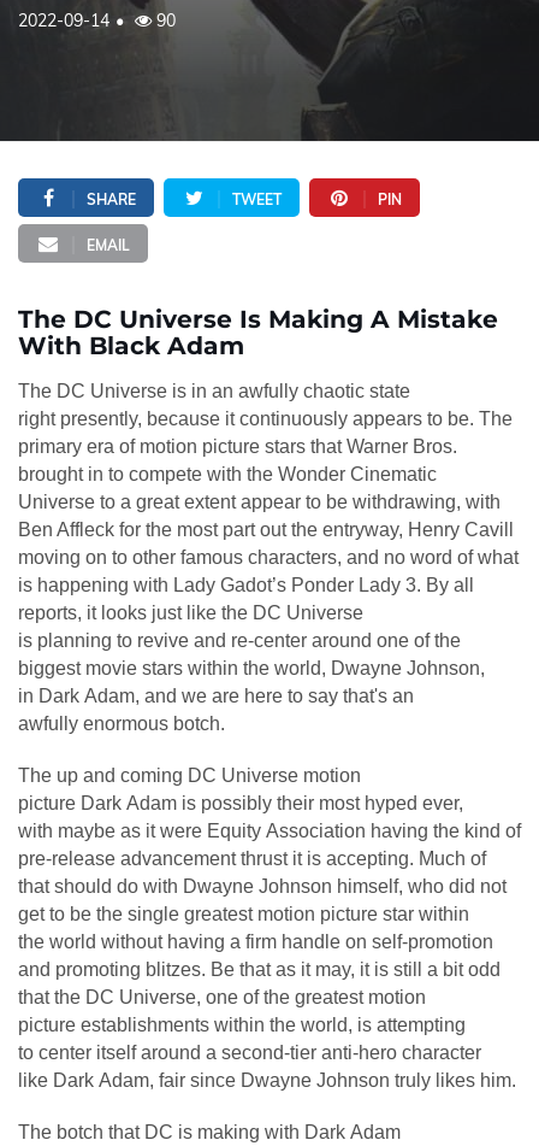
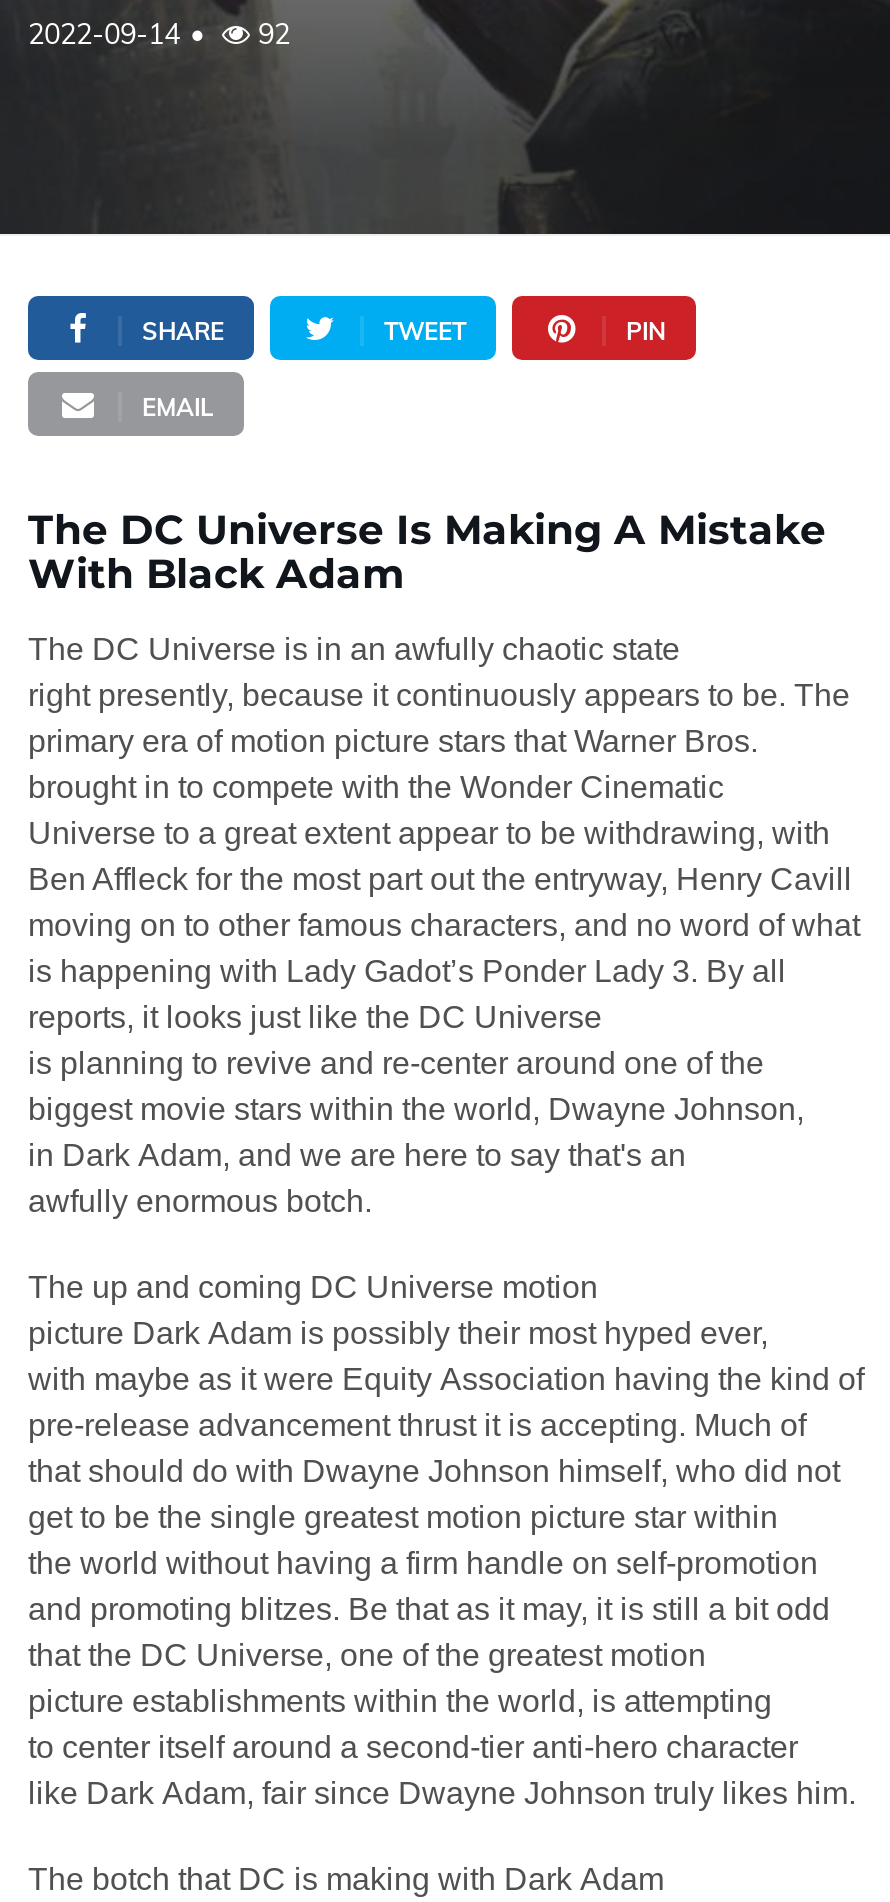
- 2022-09-14 90
+ 2022-09-14 92
